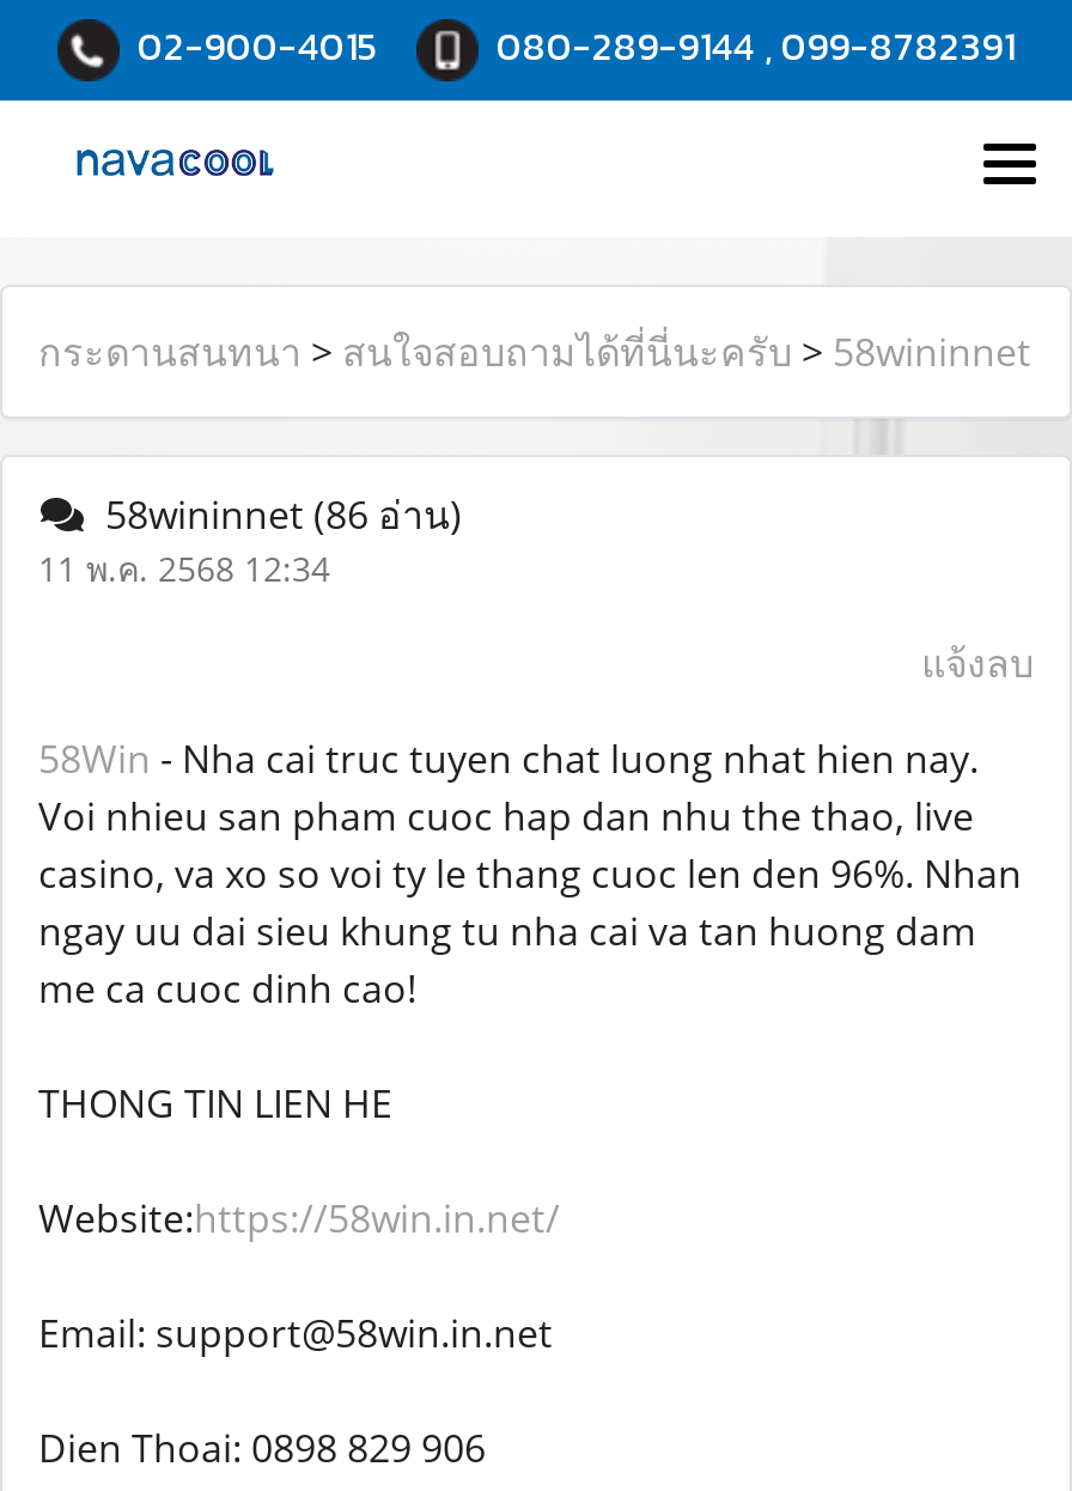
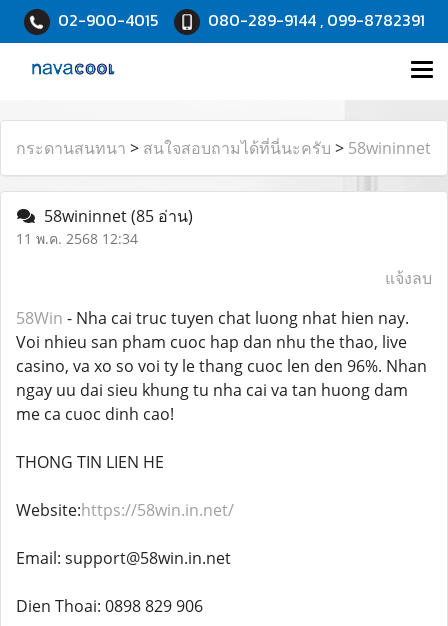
- 58wininnet (86 อ่าน)
+ 58wininnet (85 อ่าน)
